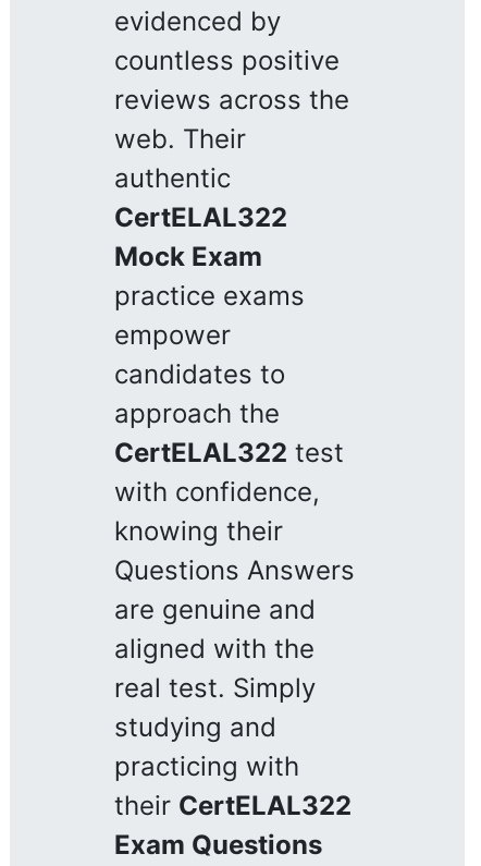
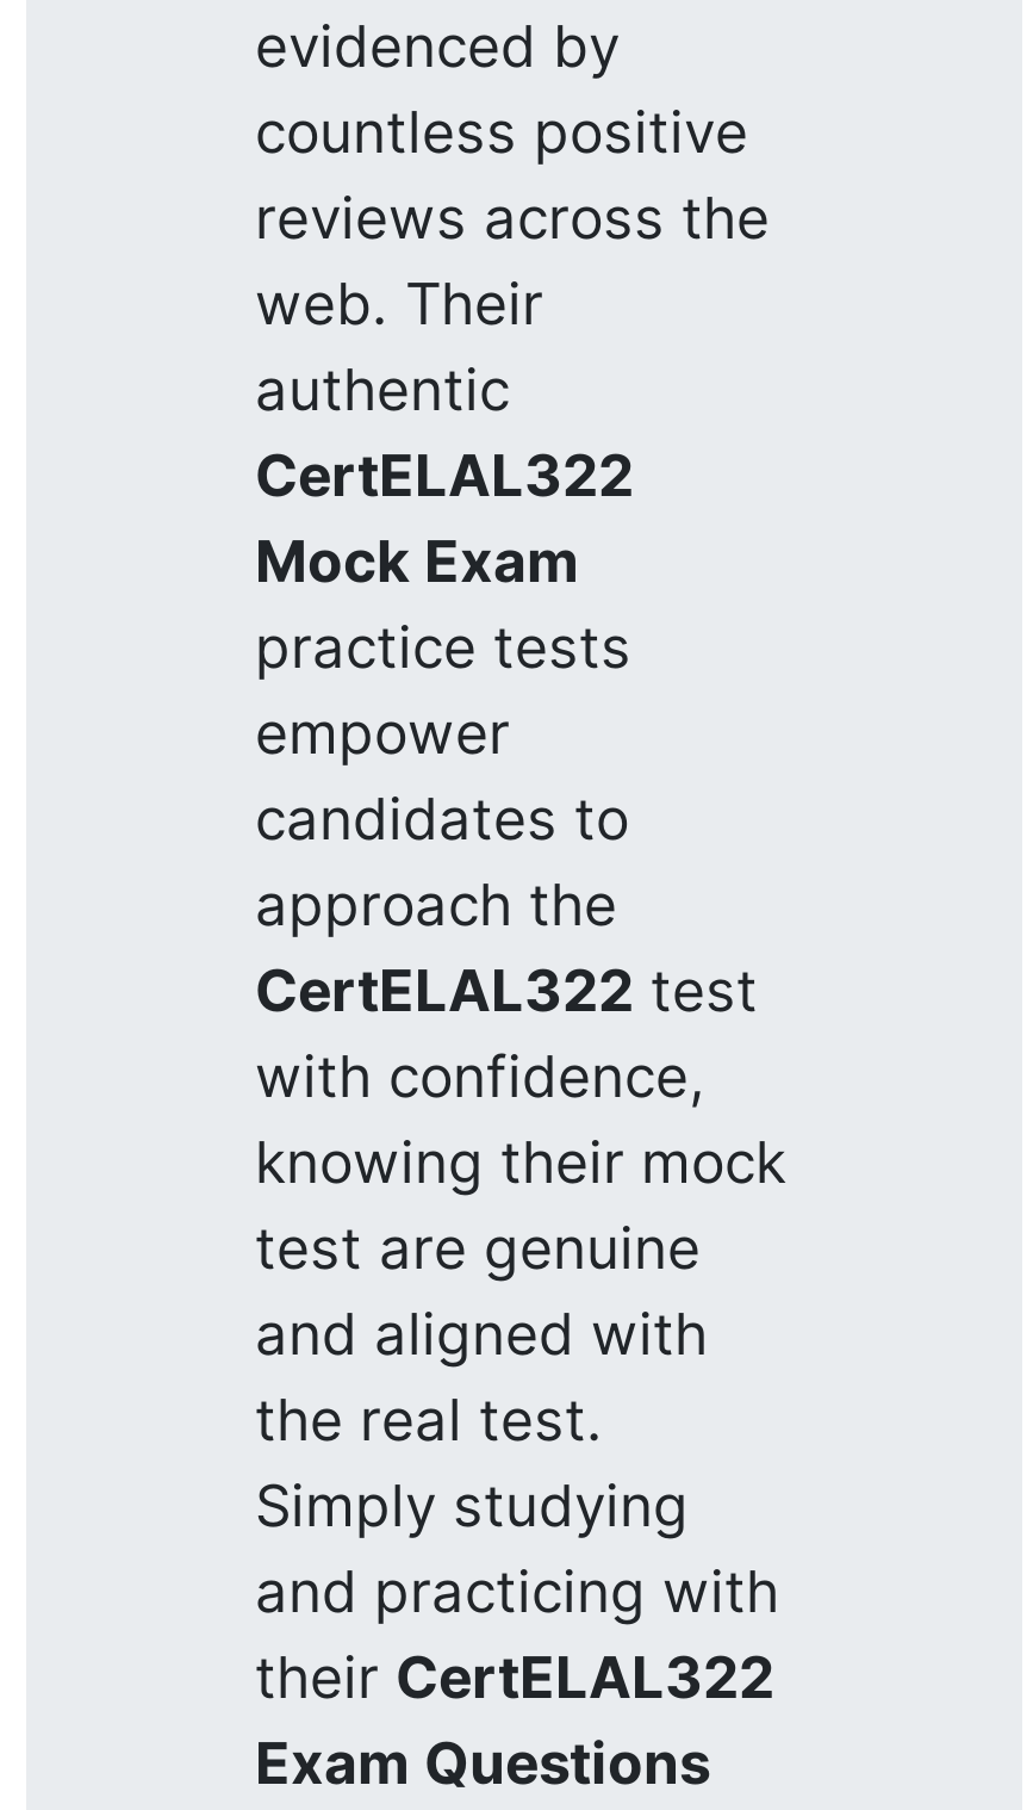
- practice exams
+ practice tests

- knowing their
- Questions Answers
- are genuine and
- aligned with the
- real test. Simply
- studying and
- practicing with
+ knowing their mock
+ test are genuine
+ and aligned with
+ the real test.
+ Simply studying
+ and practicing with
